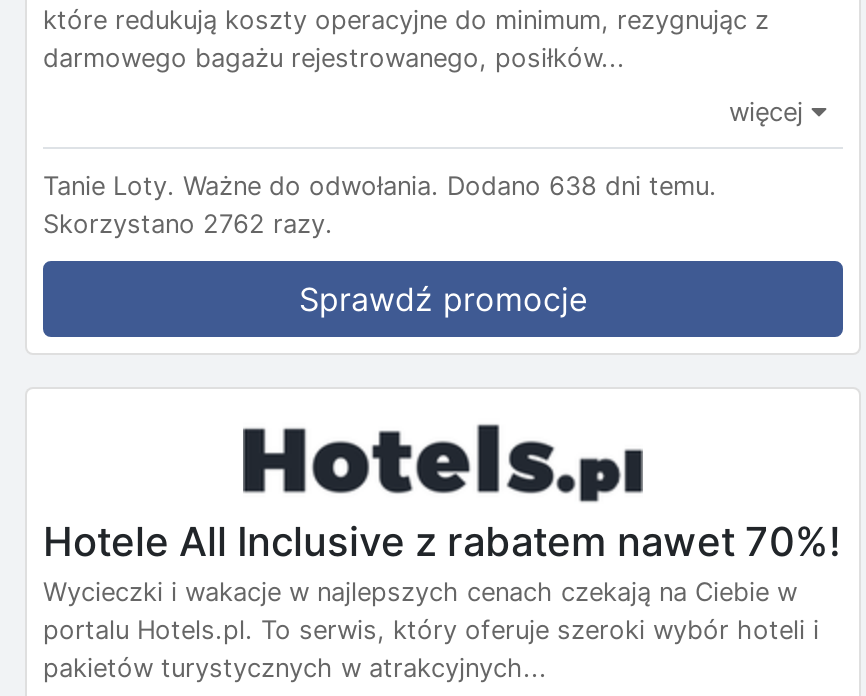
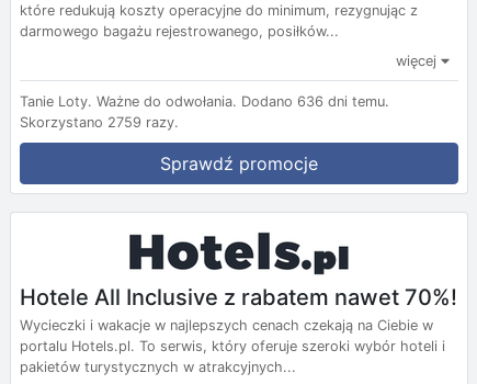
- Tanie Loty. Ważne do odwołania. Dodano 638 dni temu.
+ Tanie Loty. Ważne do odwołania. Dodano 636 dni temu.

- Skorzystano 2762 razy.
+ Skorzystano 2759 razy.
